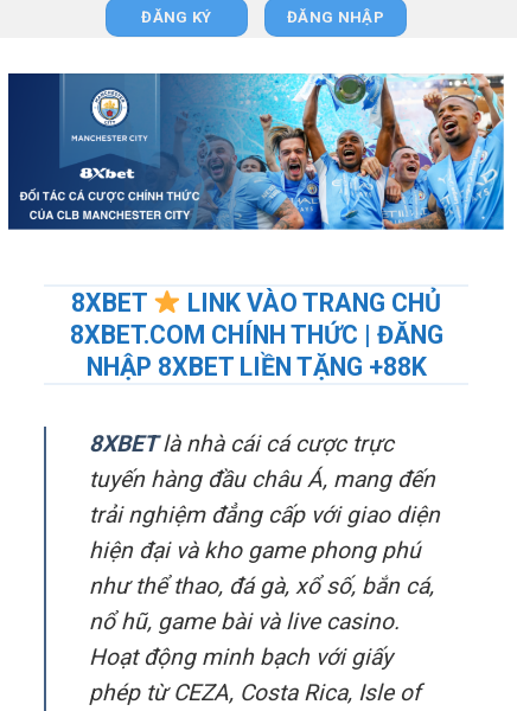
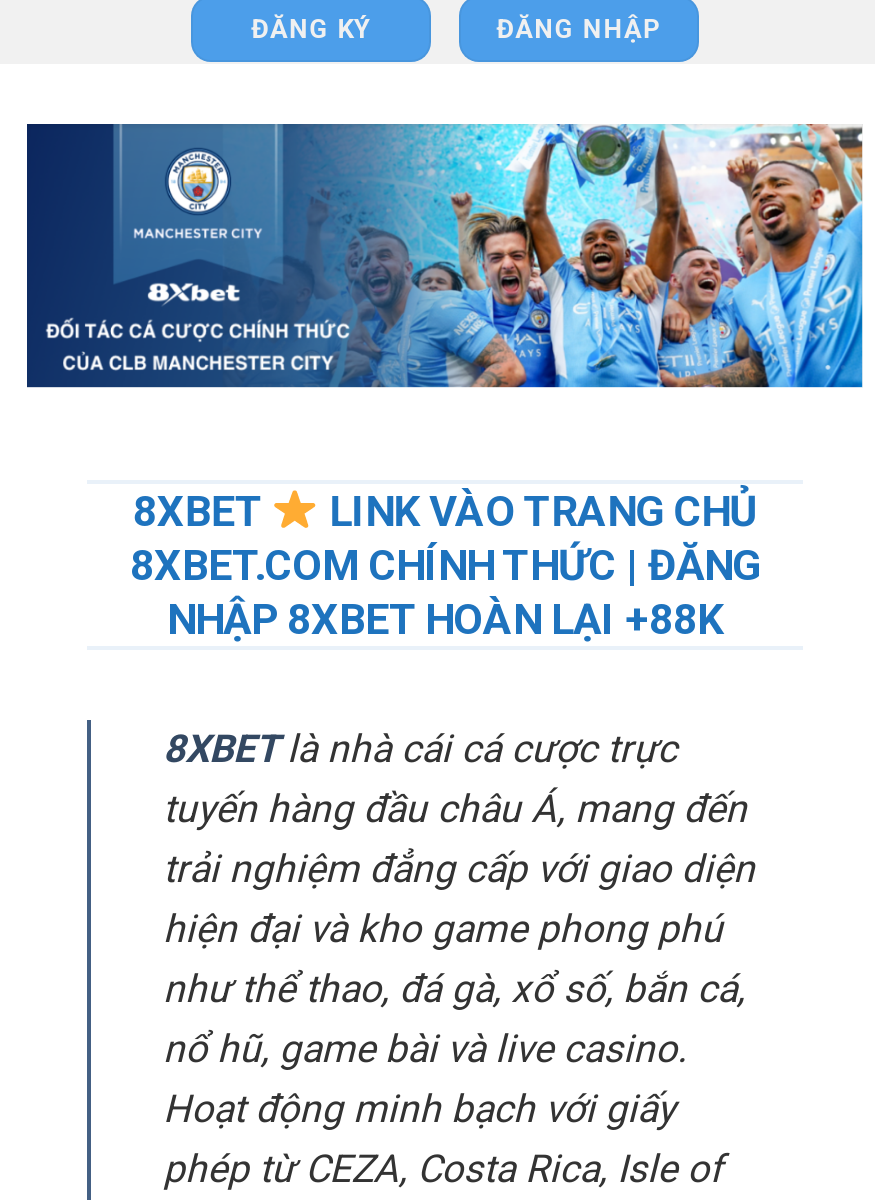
- NHẬP 8XBET LIỀN TẶNG +88K
+ NHẬP 8XBET HOÀN LẠI +88K
